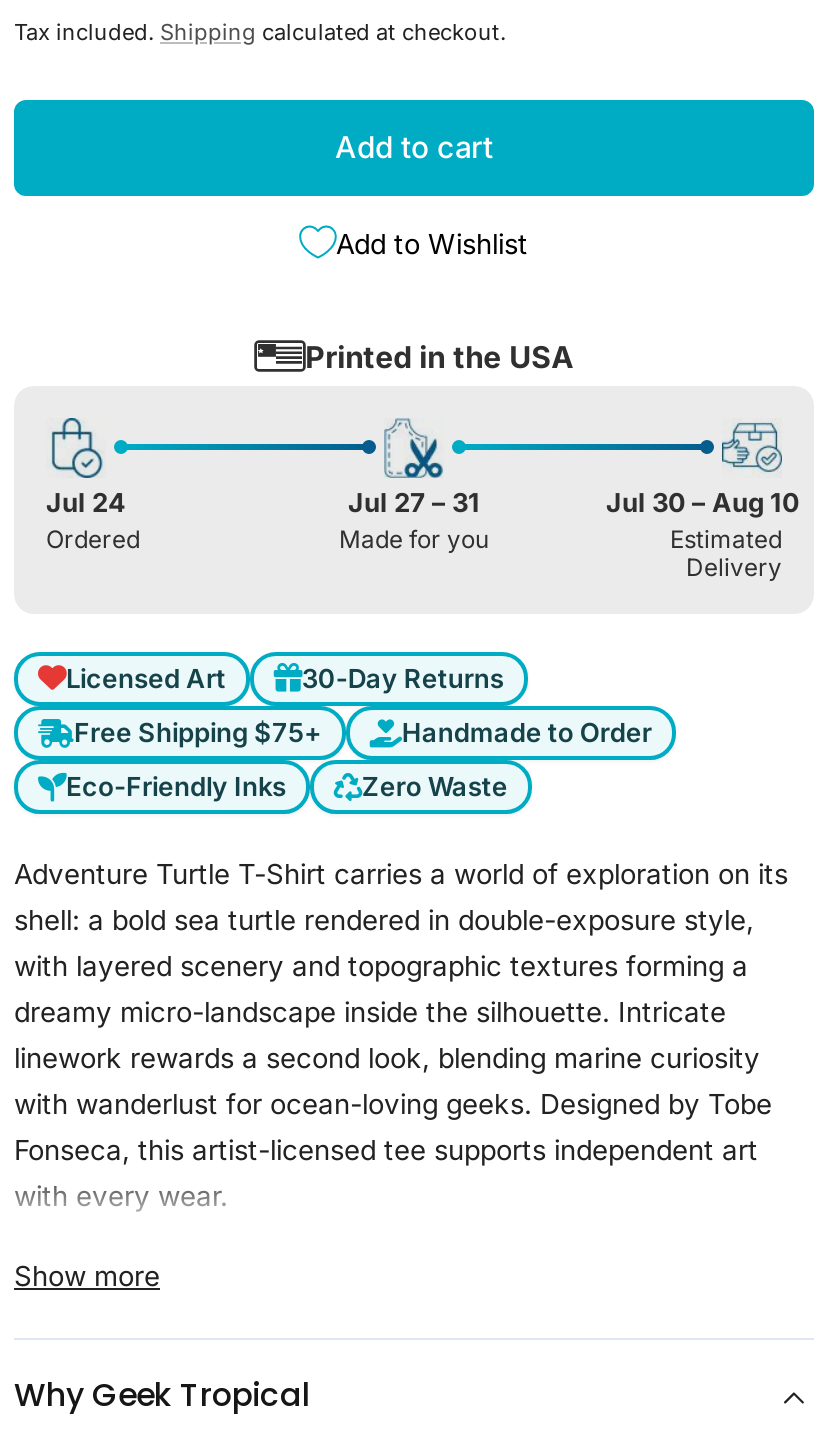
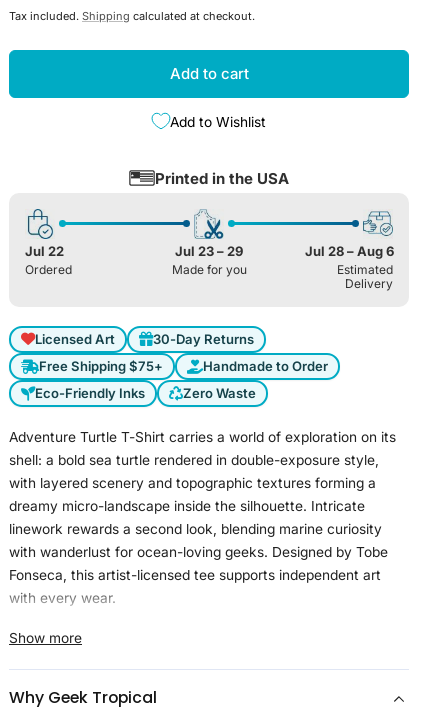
- Jul 24
+ Jul 22

- Jul 27 – 31
+ Jul 23 – 29

- Jul 30 – Aug 10
+ Jul 28 – Aug 6
